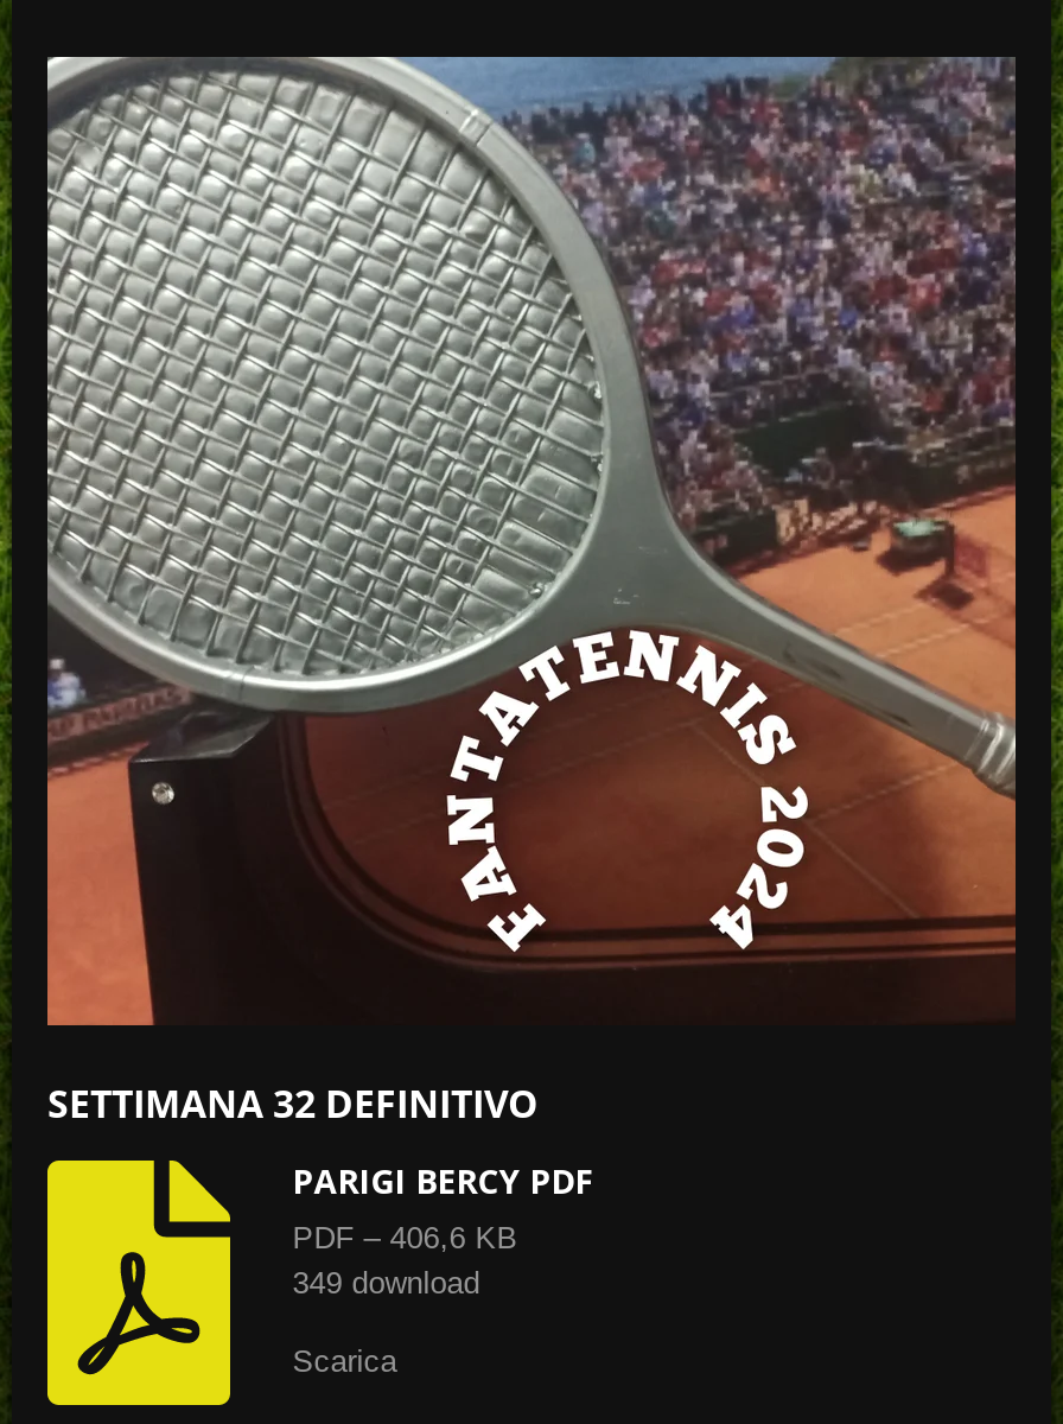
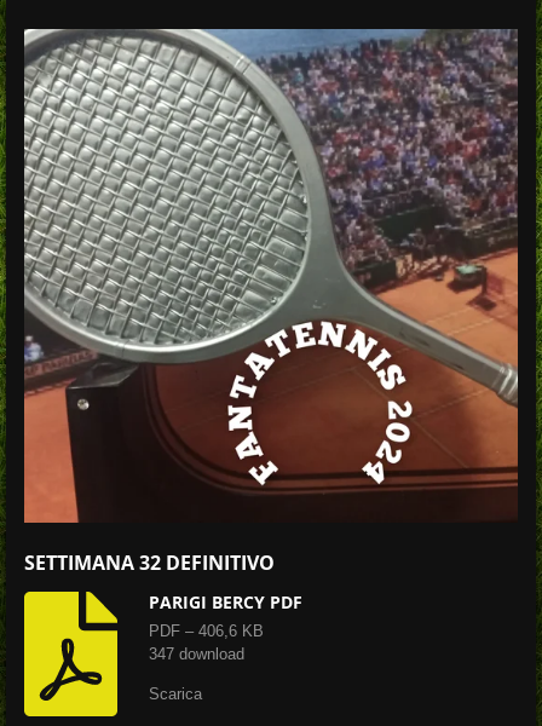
- 349 download
+ 347 download
